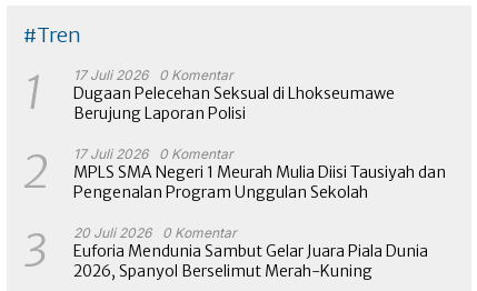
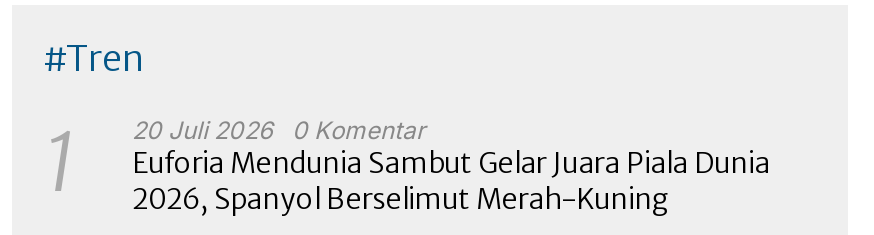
- 17 Juli 2026
- 0 Komentar
- Dugaan Pelecehan Seksual di Lhokseumawe
- Berujung Laporan Polisi
- 2
- 17 Juli 2026
- 0 Komentar
- MPLS SMA Negeri 1 Meurah Mulia Diisi Tausiyah dan
- Pengenalan Program Unggulan Sekolah
- 3
